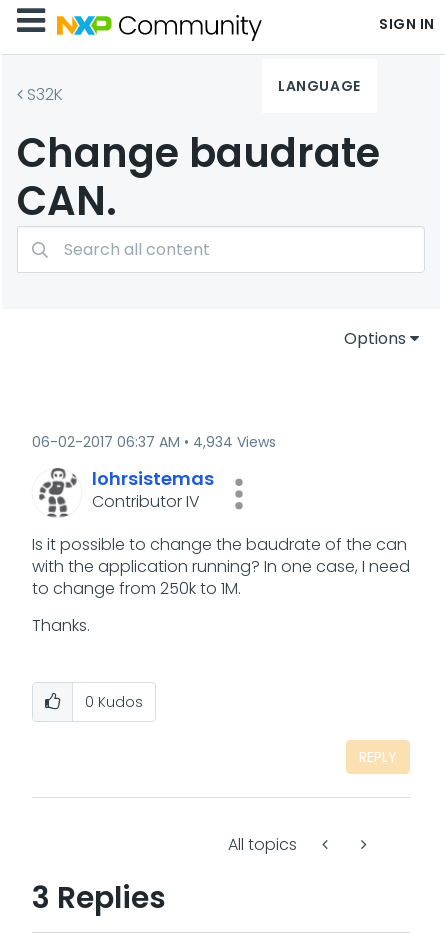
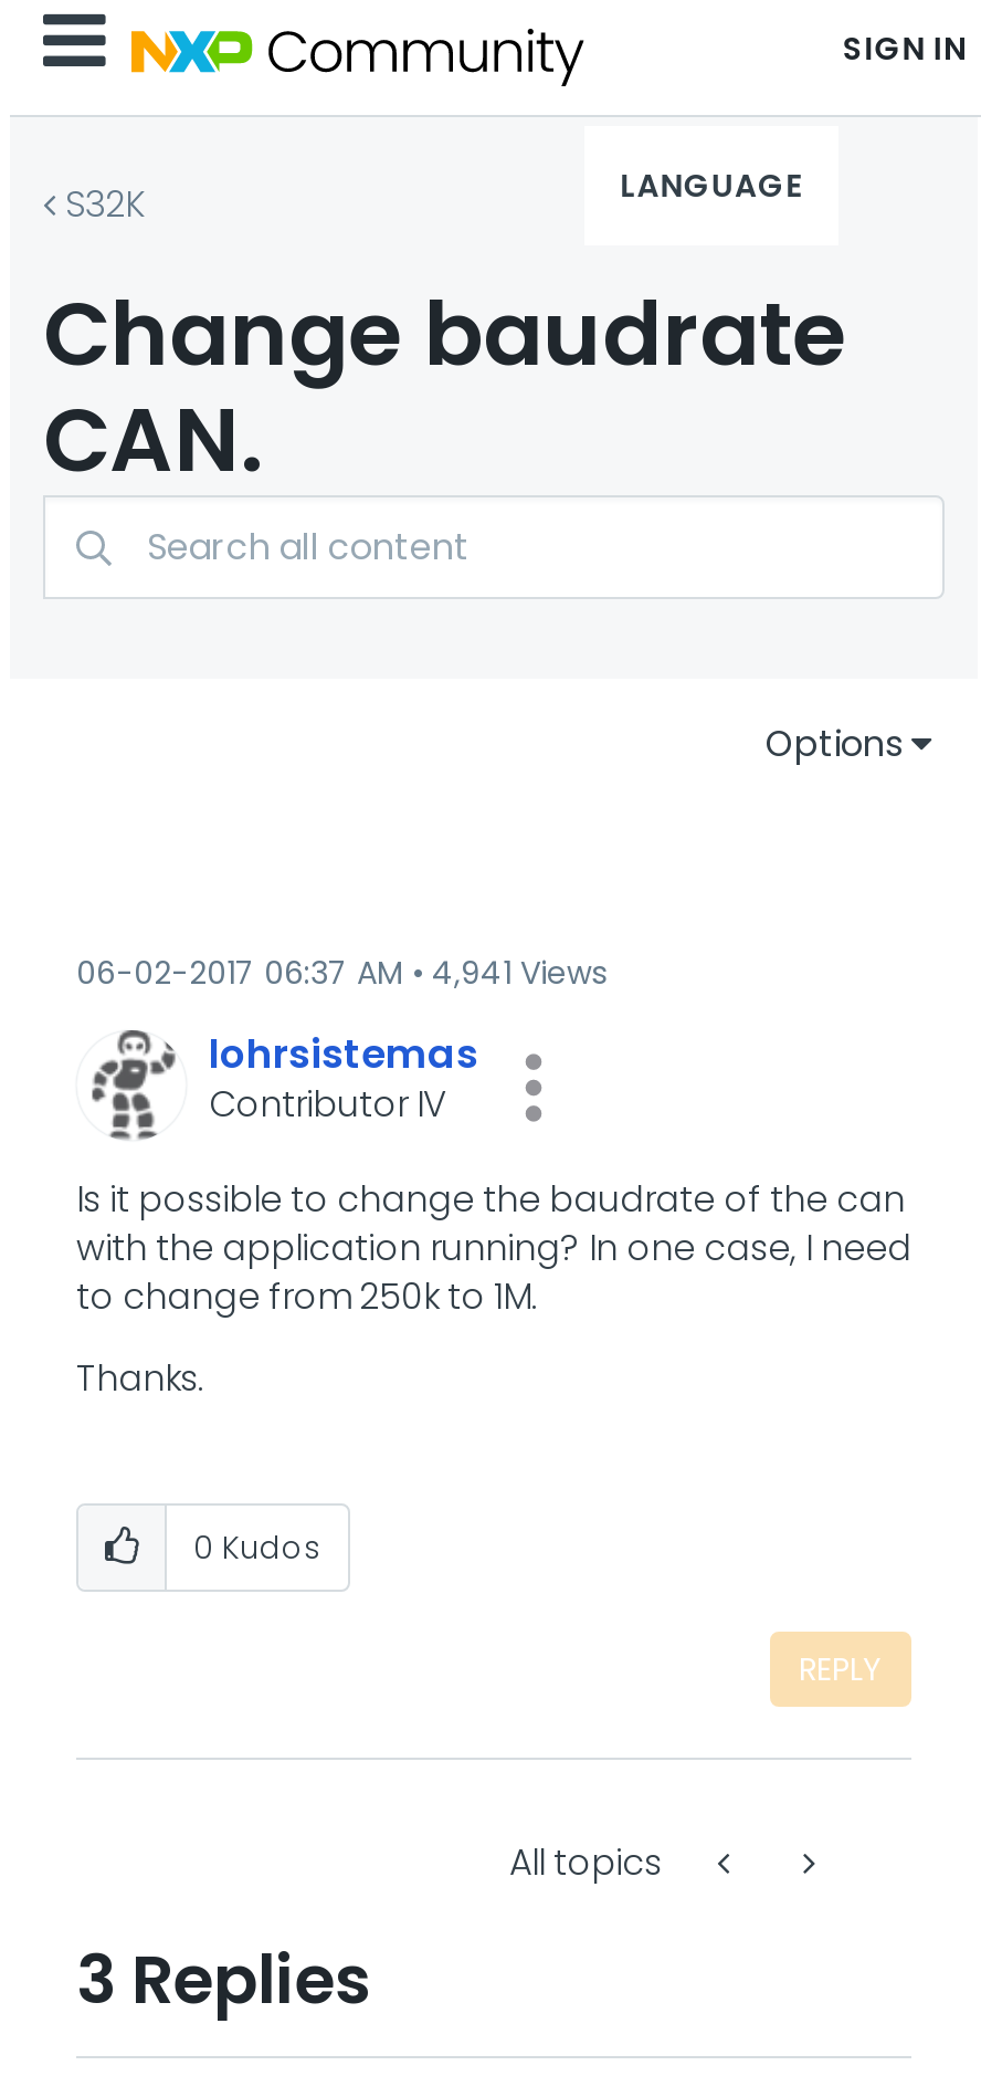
- 06-02-2017 06:37 AM 4,934 Views
+ 06-02-2017 06:37 AM 4,941 Views
